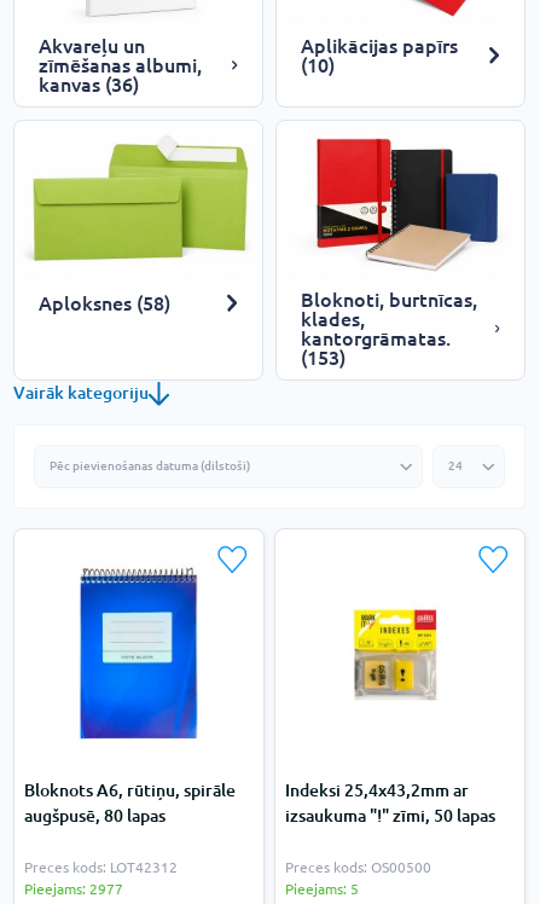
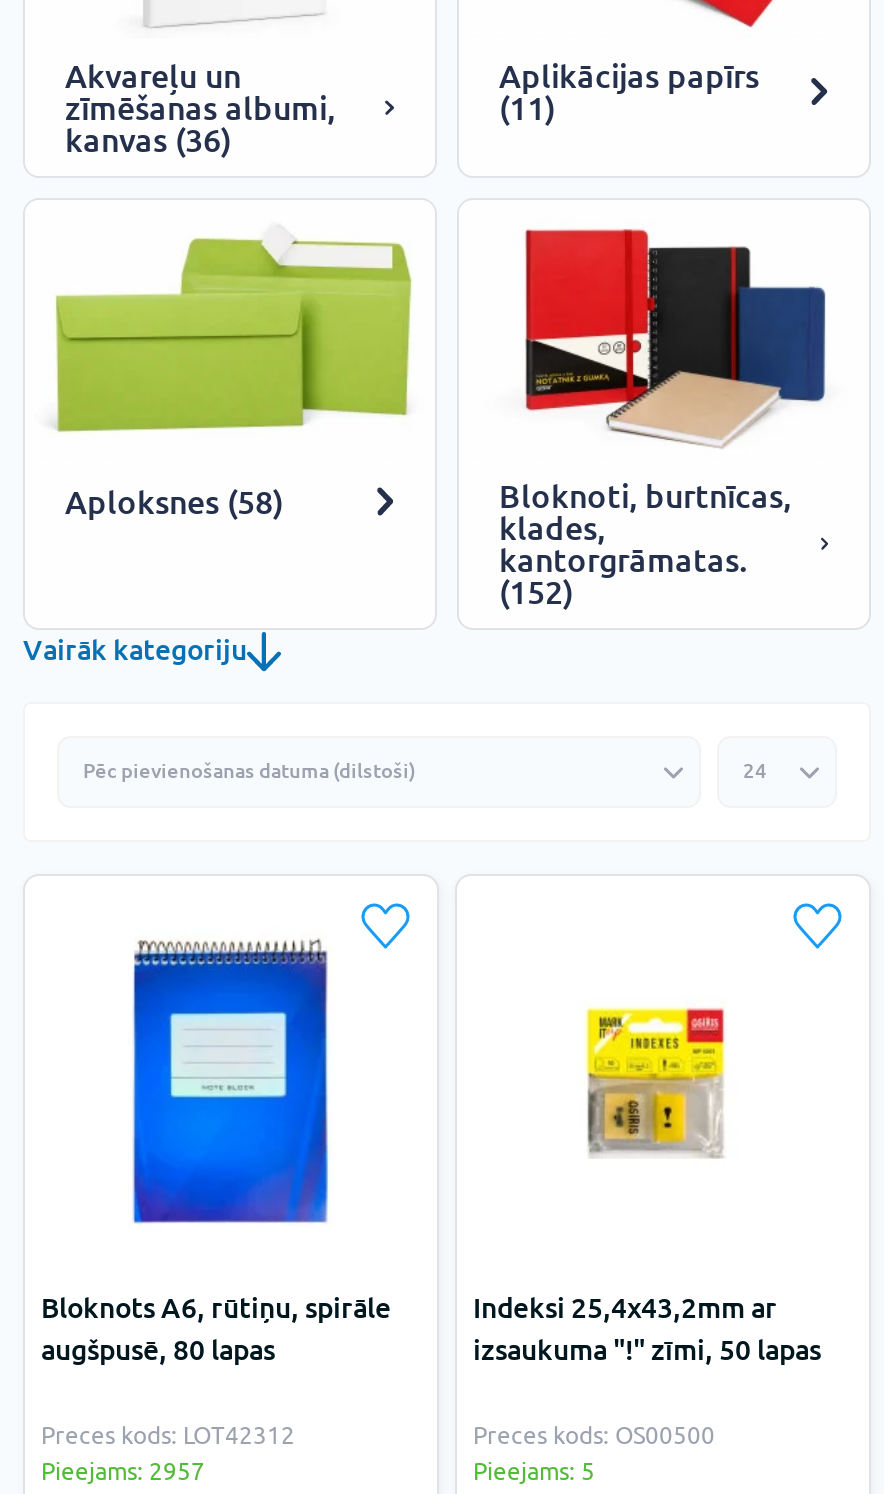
- (10)
+ (11)

- (153)
+ (152)

- Pieejams: 2977
+ Pieejams: 2957
